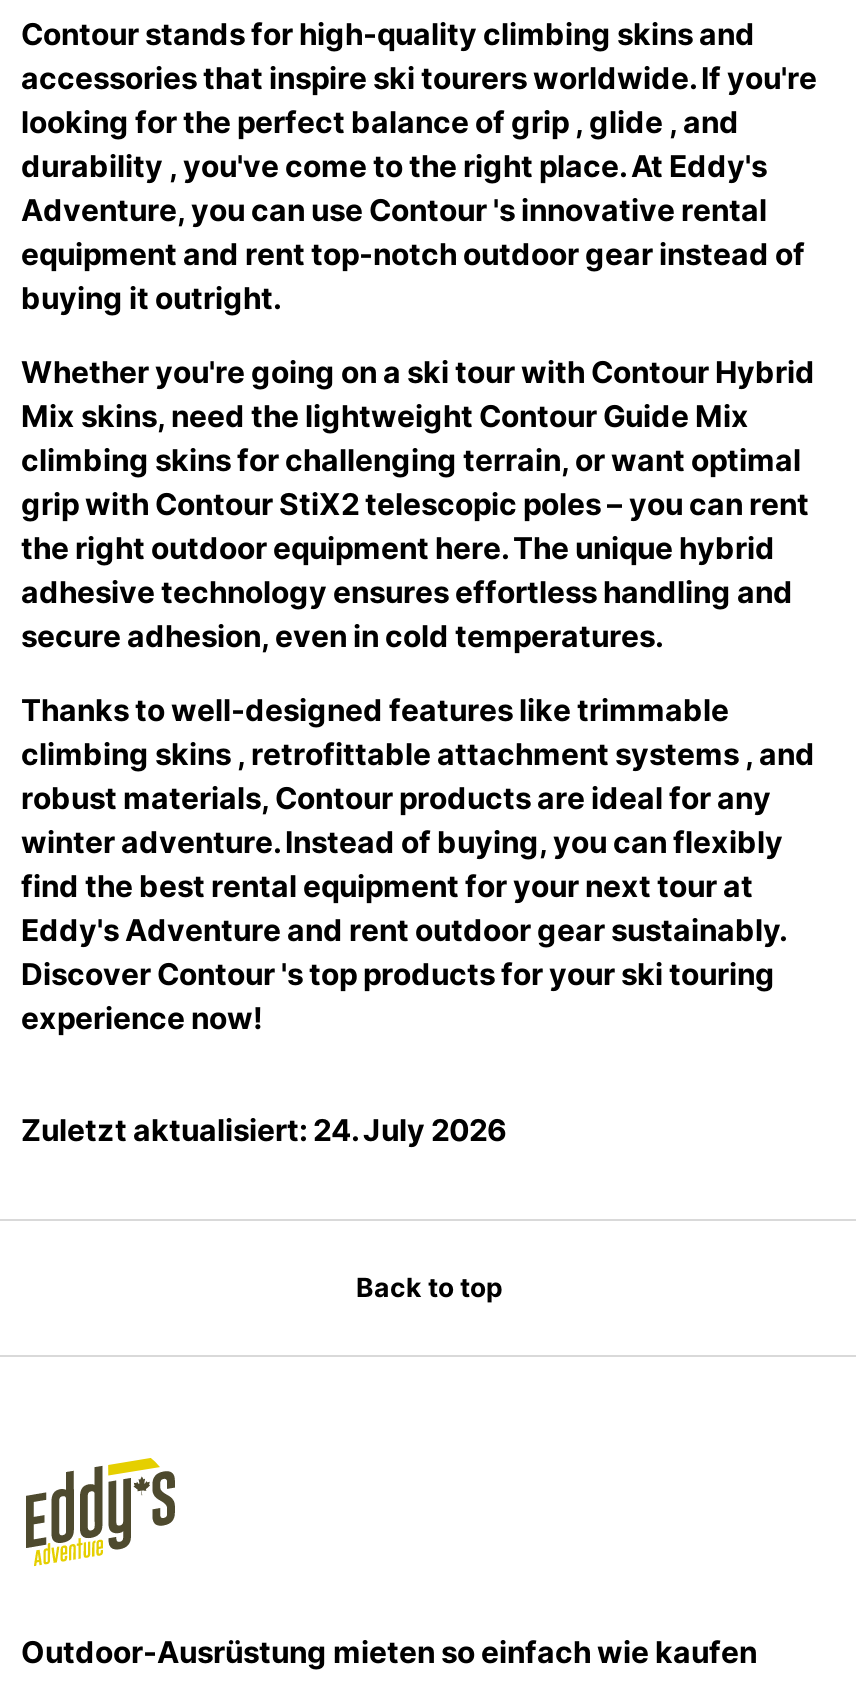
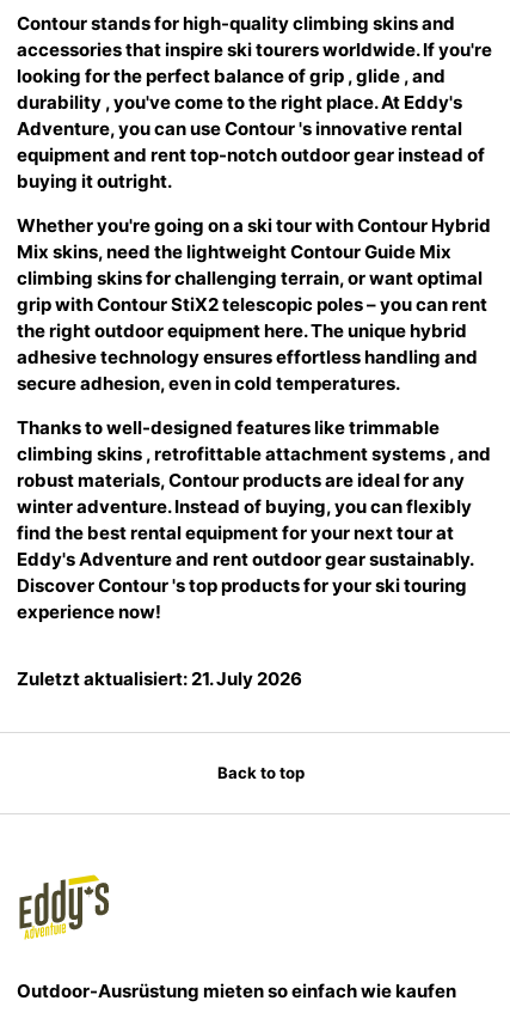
- Zuletzt aktualisiert: 24. July 2026
+ Zuletzt aktualisiert: 21. July 2026
